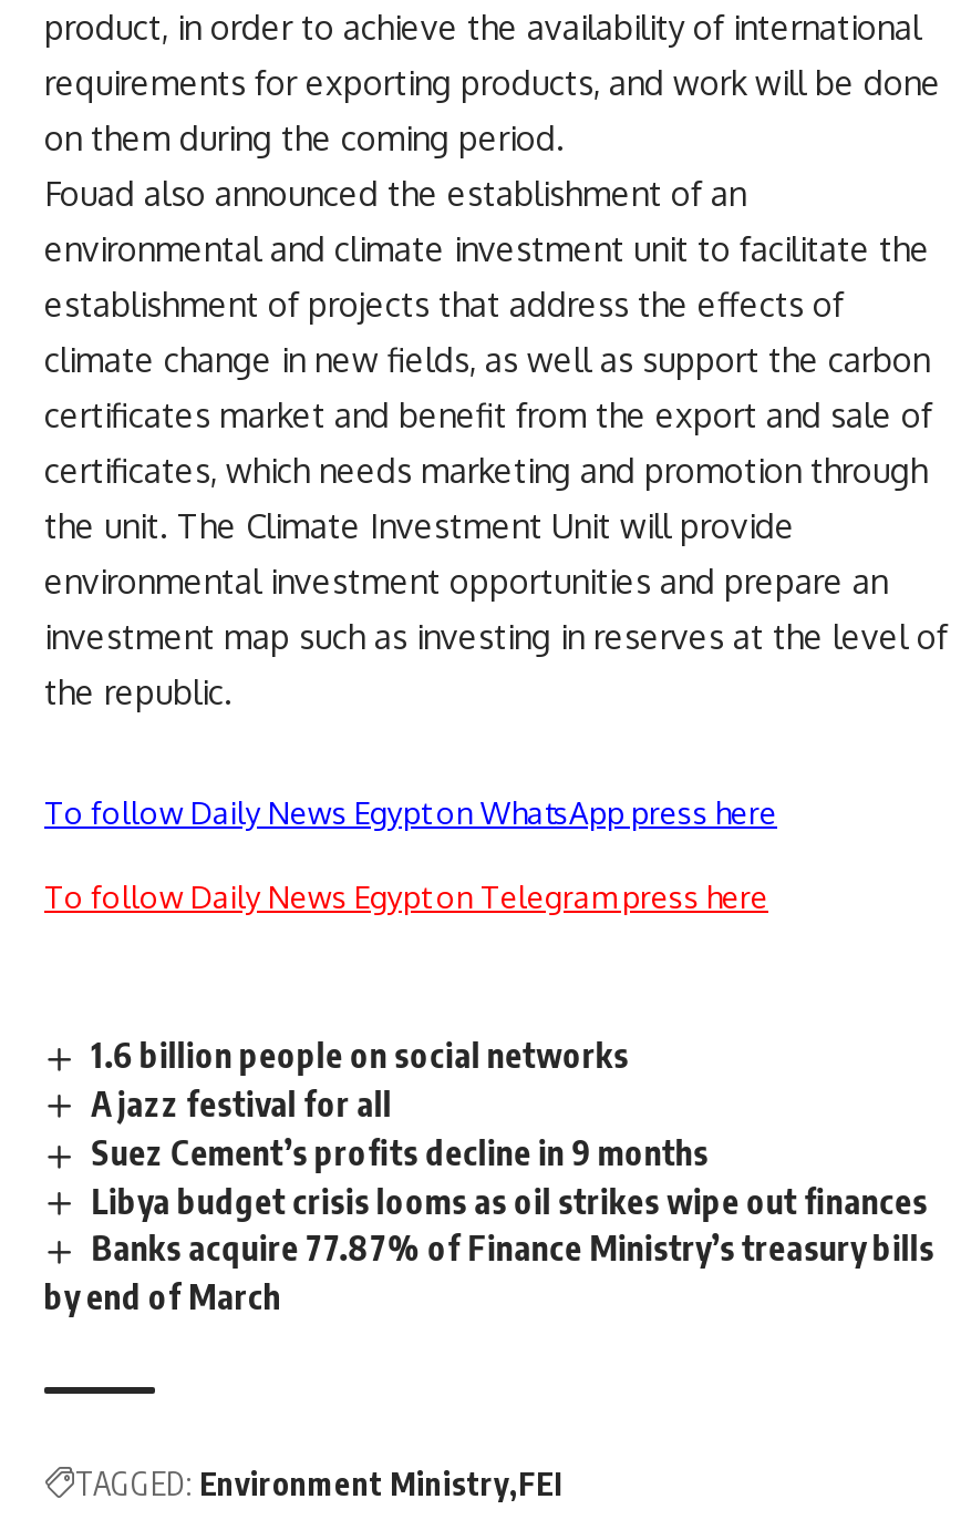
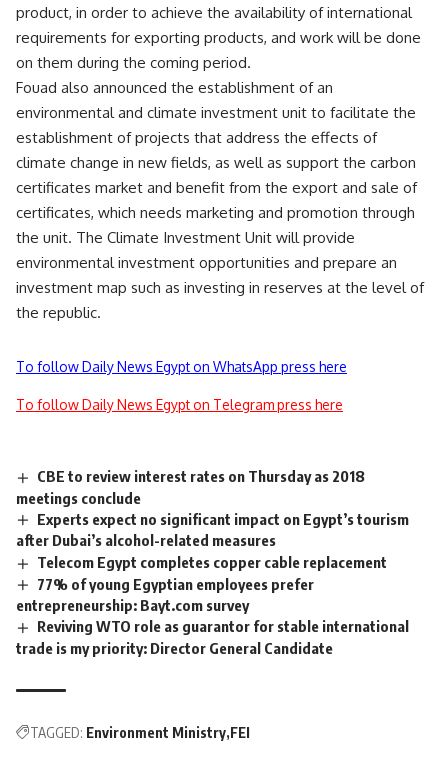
- 1.6 billion people on social networks
- A jazz festival for all
- Suez Cement’s profits decline in 9 months
- Libya budget crisis looms as oil strikes wipe out finances
- Banks acquire 77.87% of Finance Ministry’s treasury bills
- by end of March
+ CBE to review interest rates on Thursday as 2018
+ meetings conclude
+ Experts expect no significant impact on Egypt’s tourism
+ after Dubai’s alcohol-related measures
+ Telecom Egypt completes copper cable replacement
+ 77% of young Egyptian employees prefer
+ entrepreneurship: Bayt.com survey
+ Reviving WTO role as guarantor for stable international
+ trade is my priority: Director General Candidate
